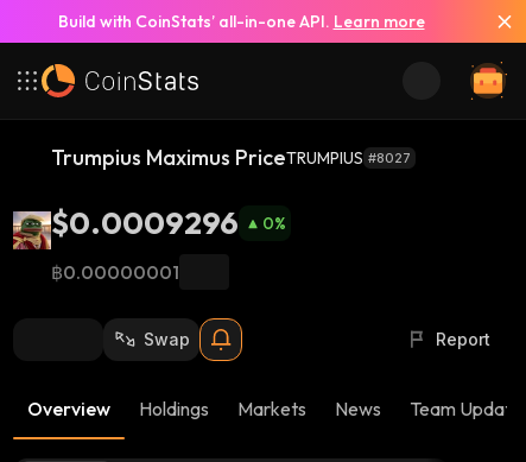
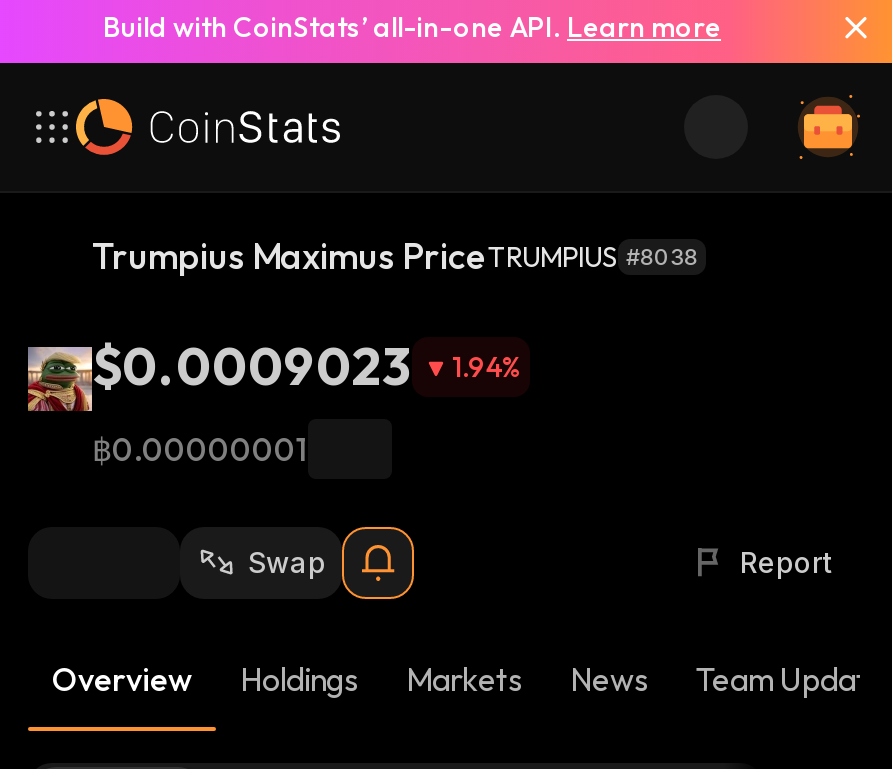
- Trumpius Maximus PriceTRUMPIUS #8027
+ Trumpius Maximus PriceTRUMPIUS #8038

- $0.0009296
+ $0.0009023

- 0%
+ 1.94%
